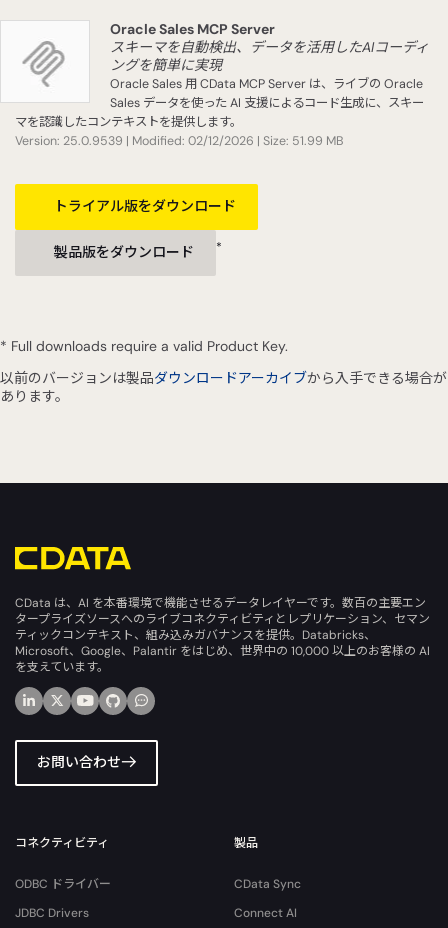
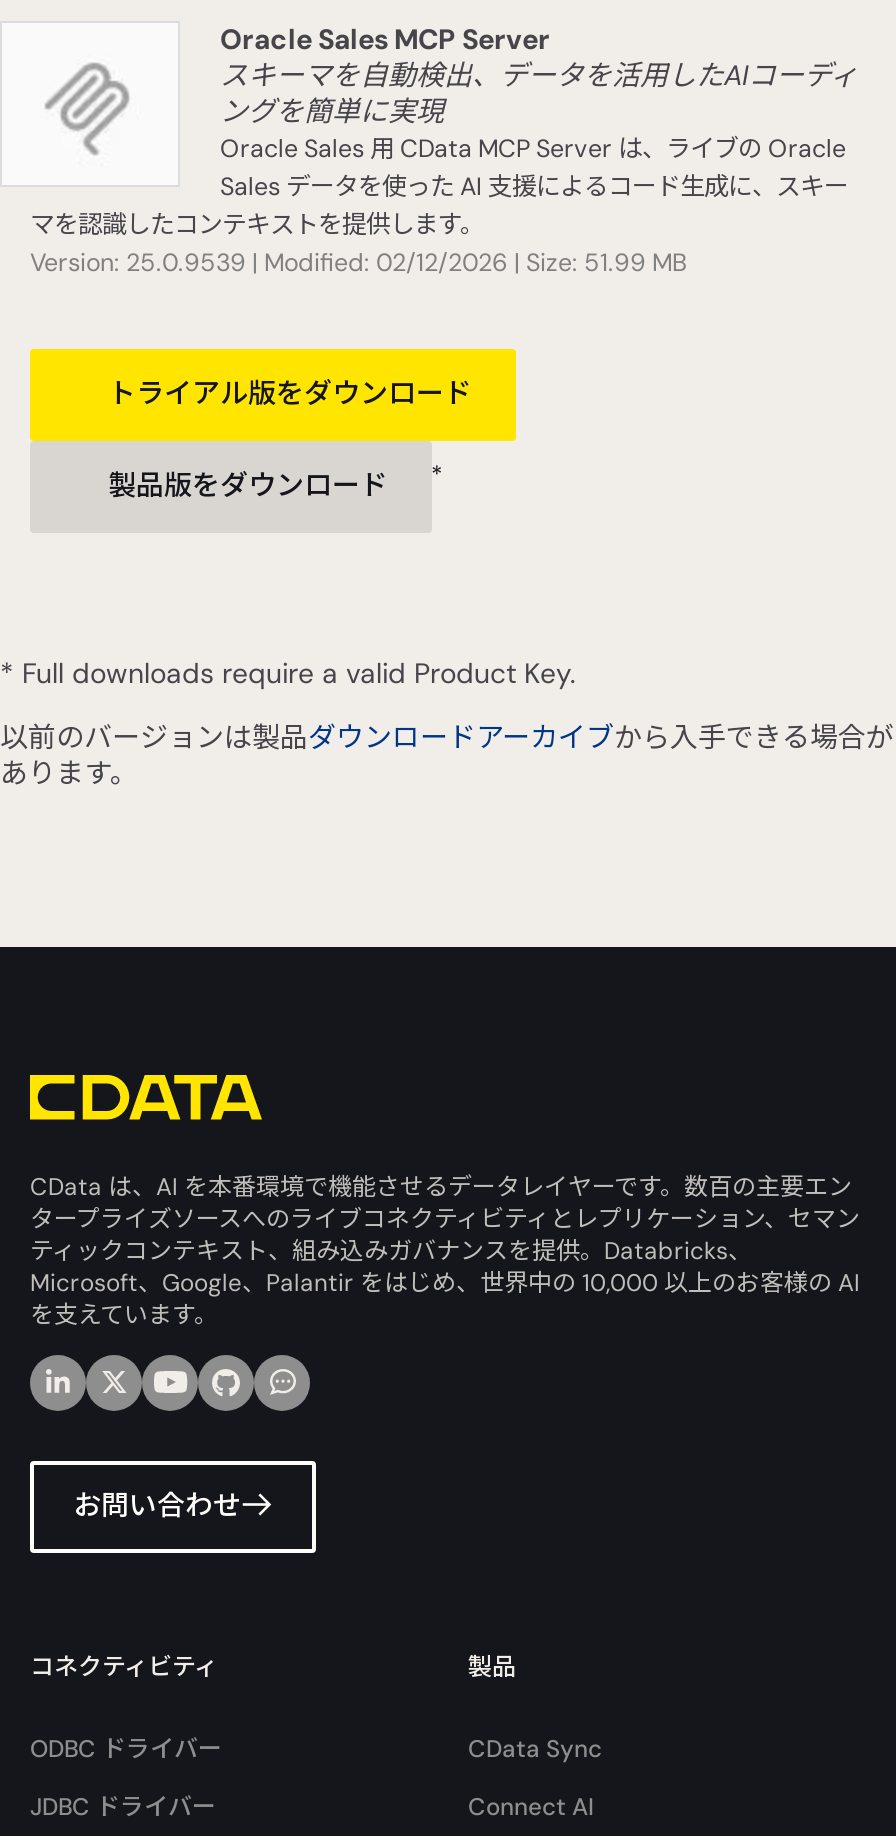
- JDBC Drivers
+ JDBC ドライバー
